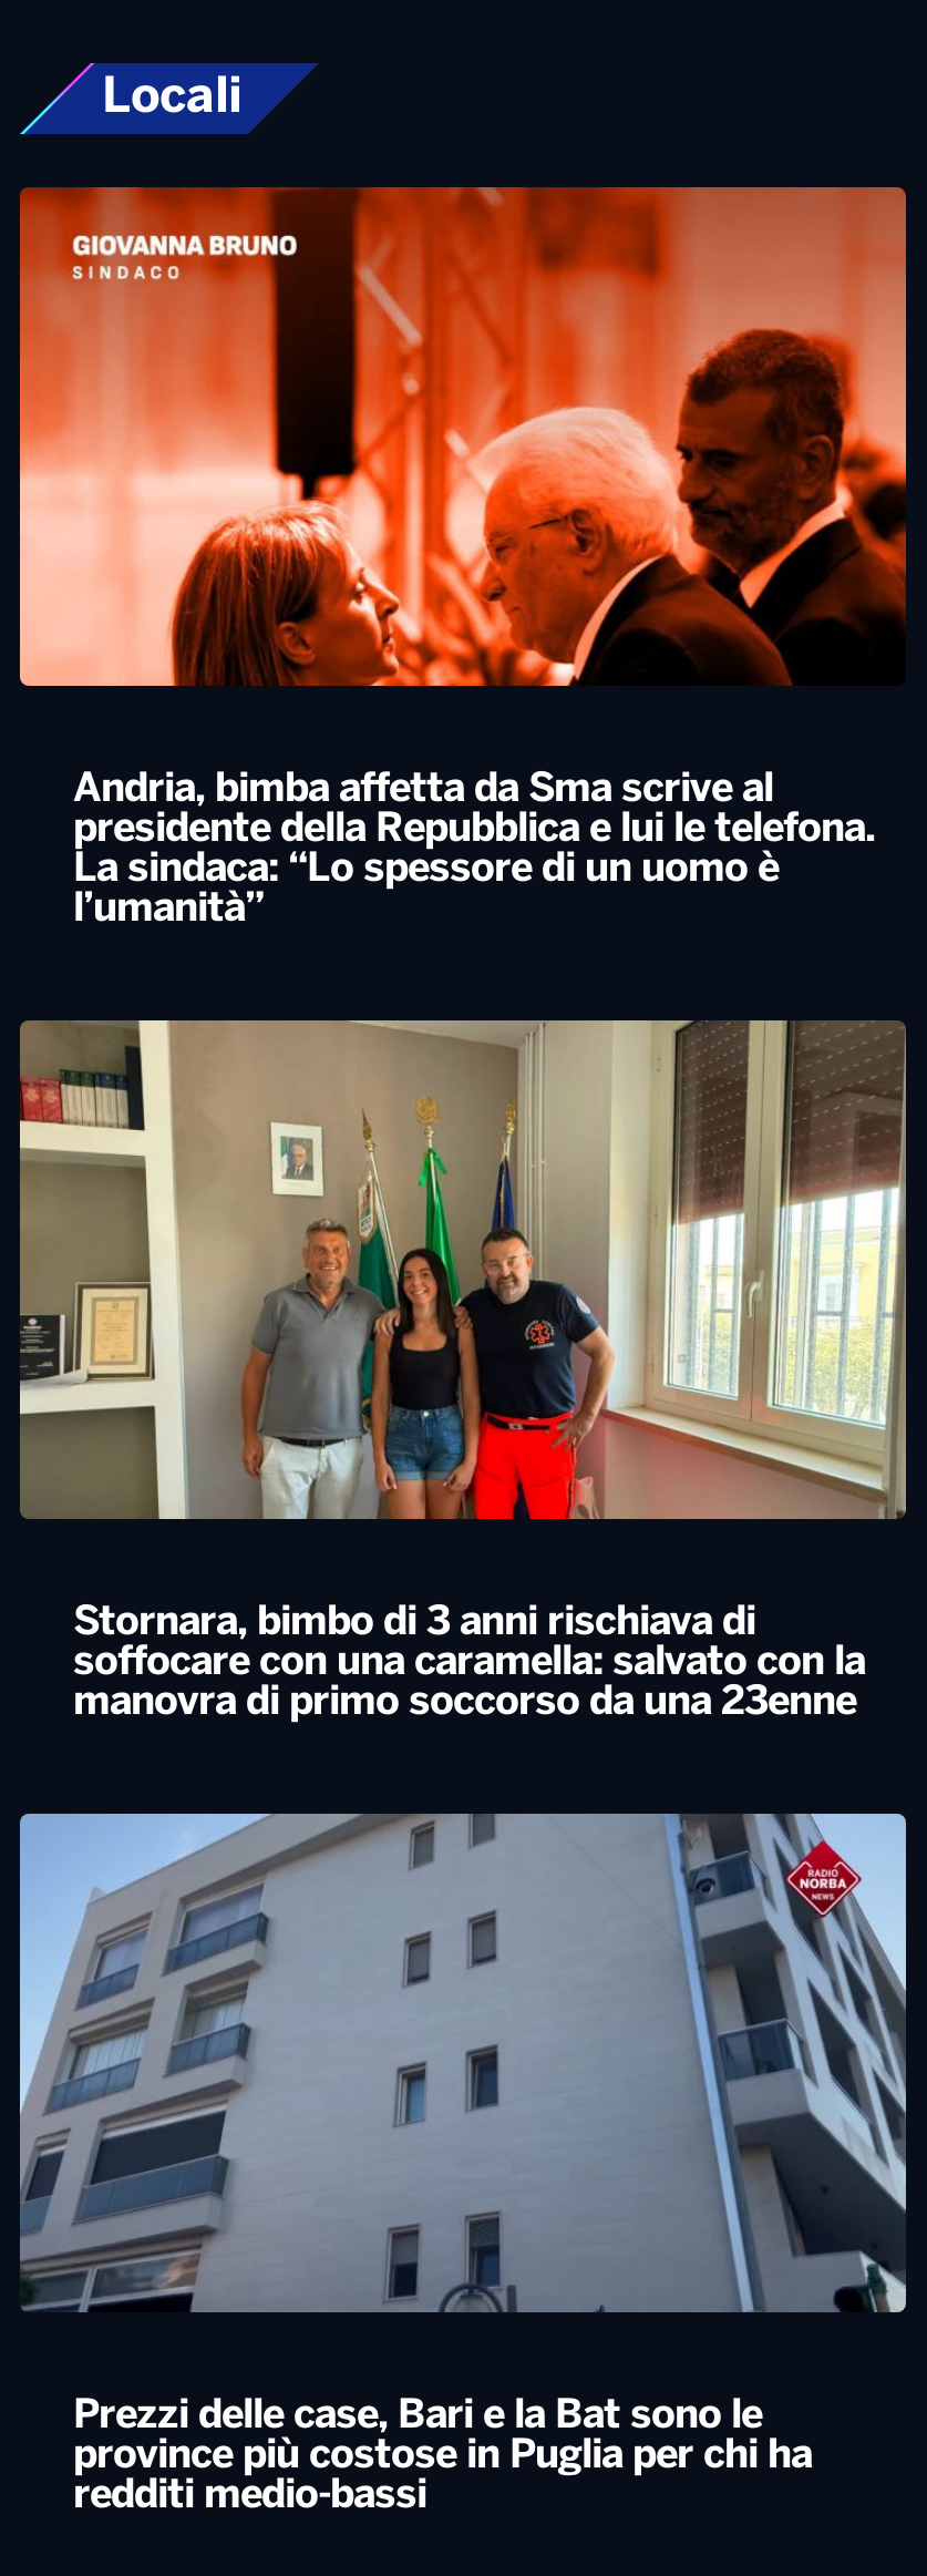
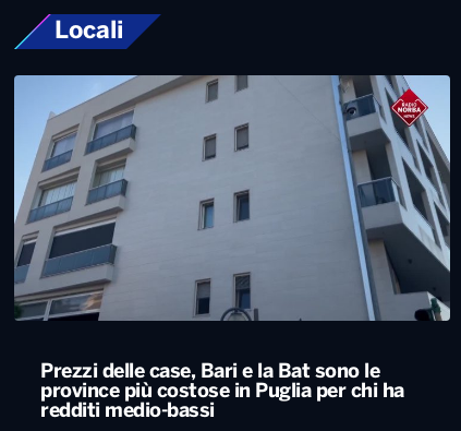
- [image]
- Andria, bimba affetta da Sma scrive al
- presidente della Repubblica e lui le telefona.
- La sindaca: “Lo spessore di un uomo è
- l’umanità”

- [image]
- Stornara, bimbo di 3 anni rischiava di
- soffocare con una caramella: salvato con la
- manovra di primo soccorso da una 23enne
